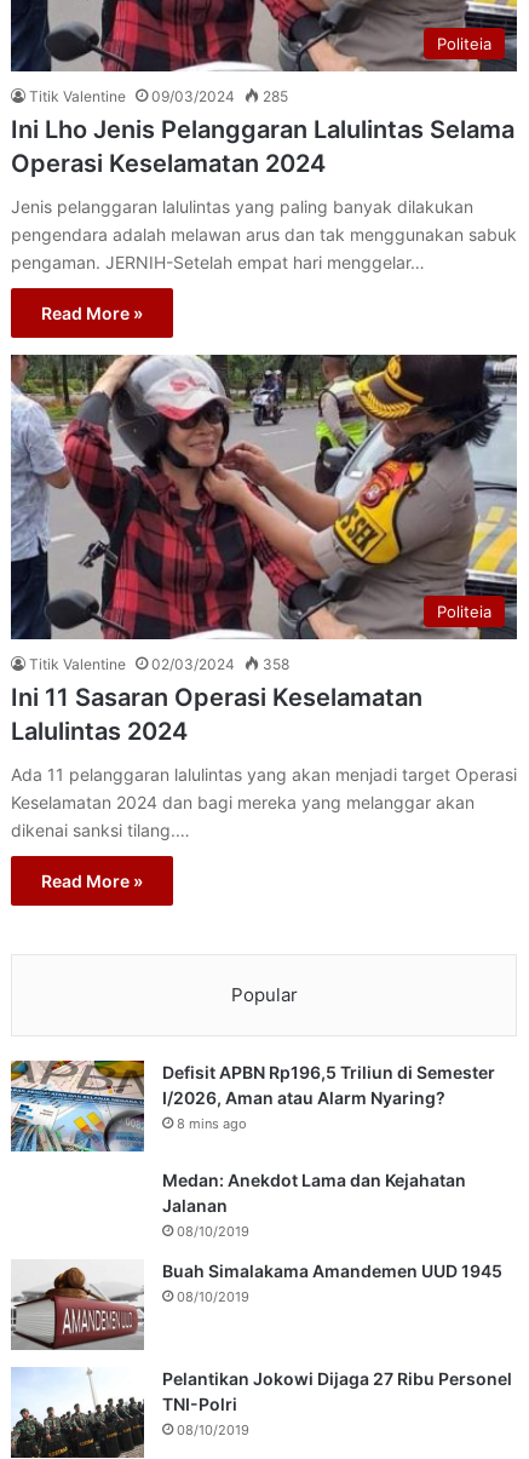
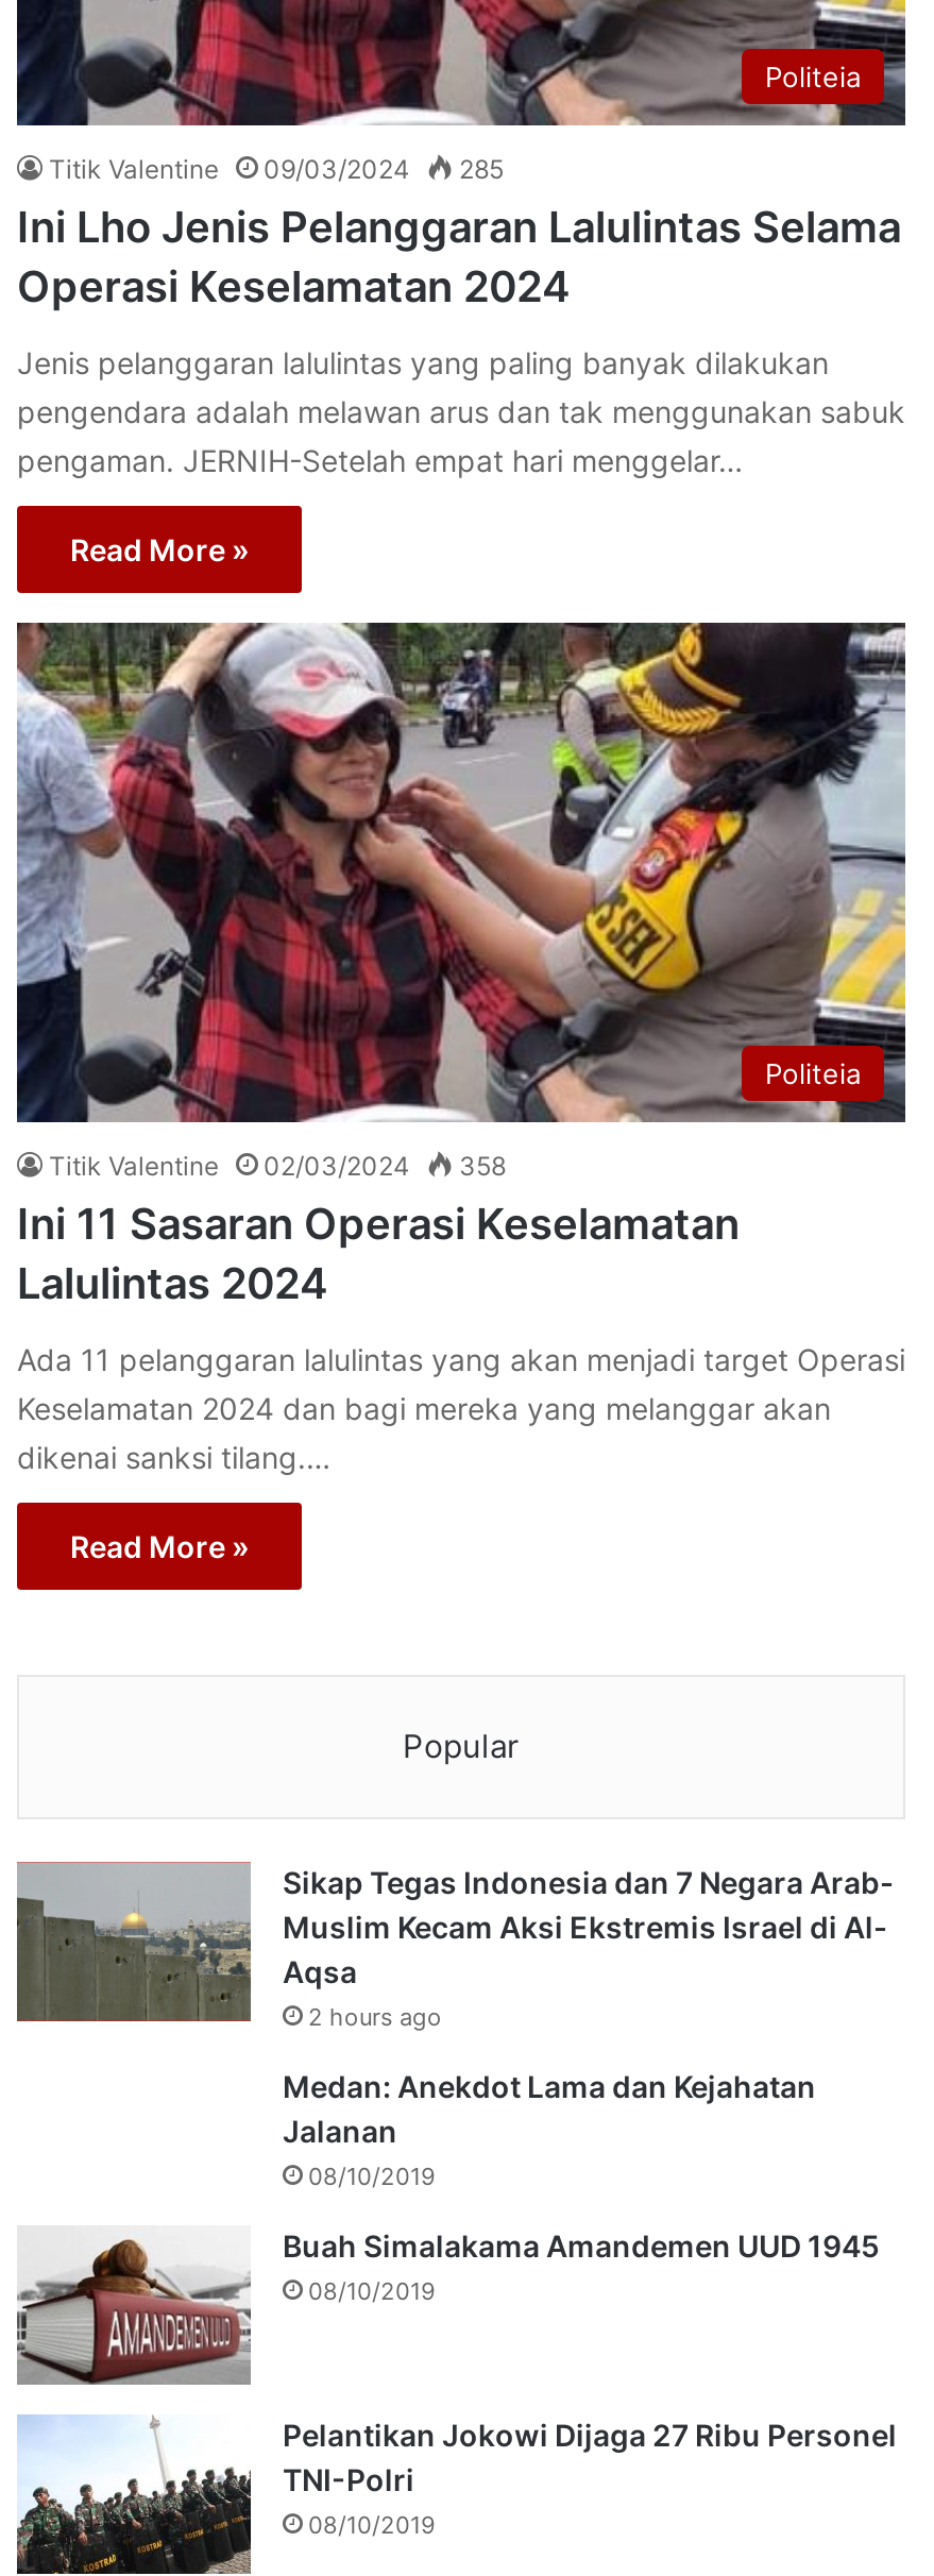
- [image]
- Defisit APBN Rp196,5 Triliun di Semester
- I/2026, Aman atau Alarm Nyaring?
- 8 mins ago
+ [image]
+ Sikap Tegas Indonesia dan 7 Negara Arab-
+ Muslim Kecam Aksi Ekstremis Israel di Al-
+ Aqsa
+ 2 hours ago
